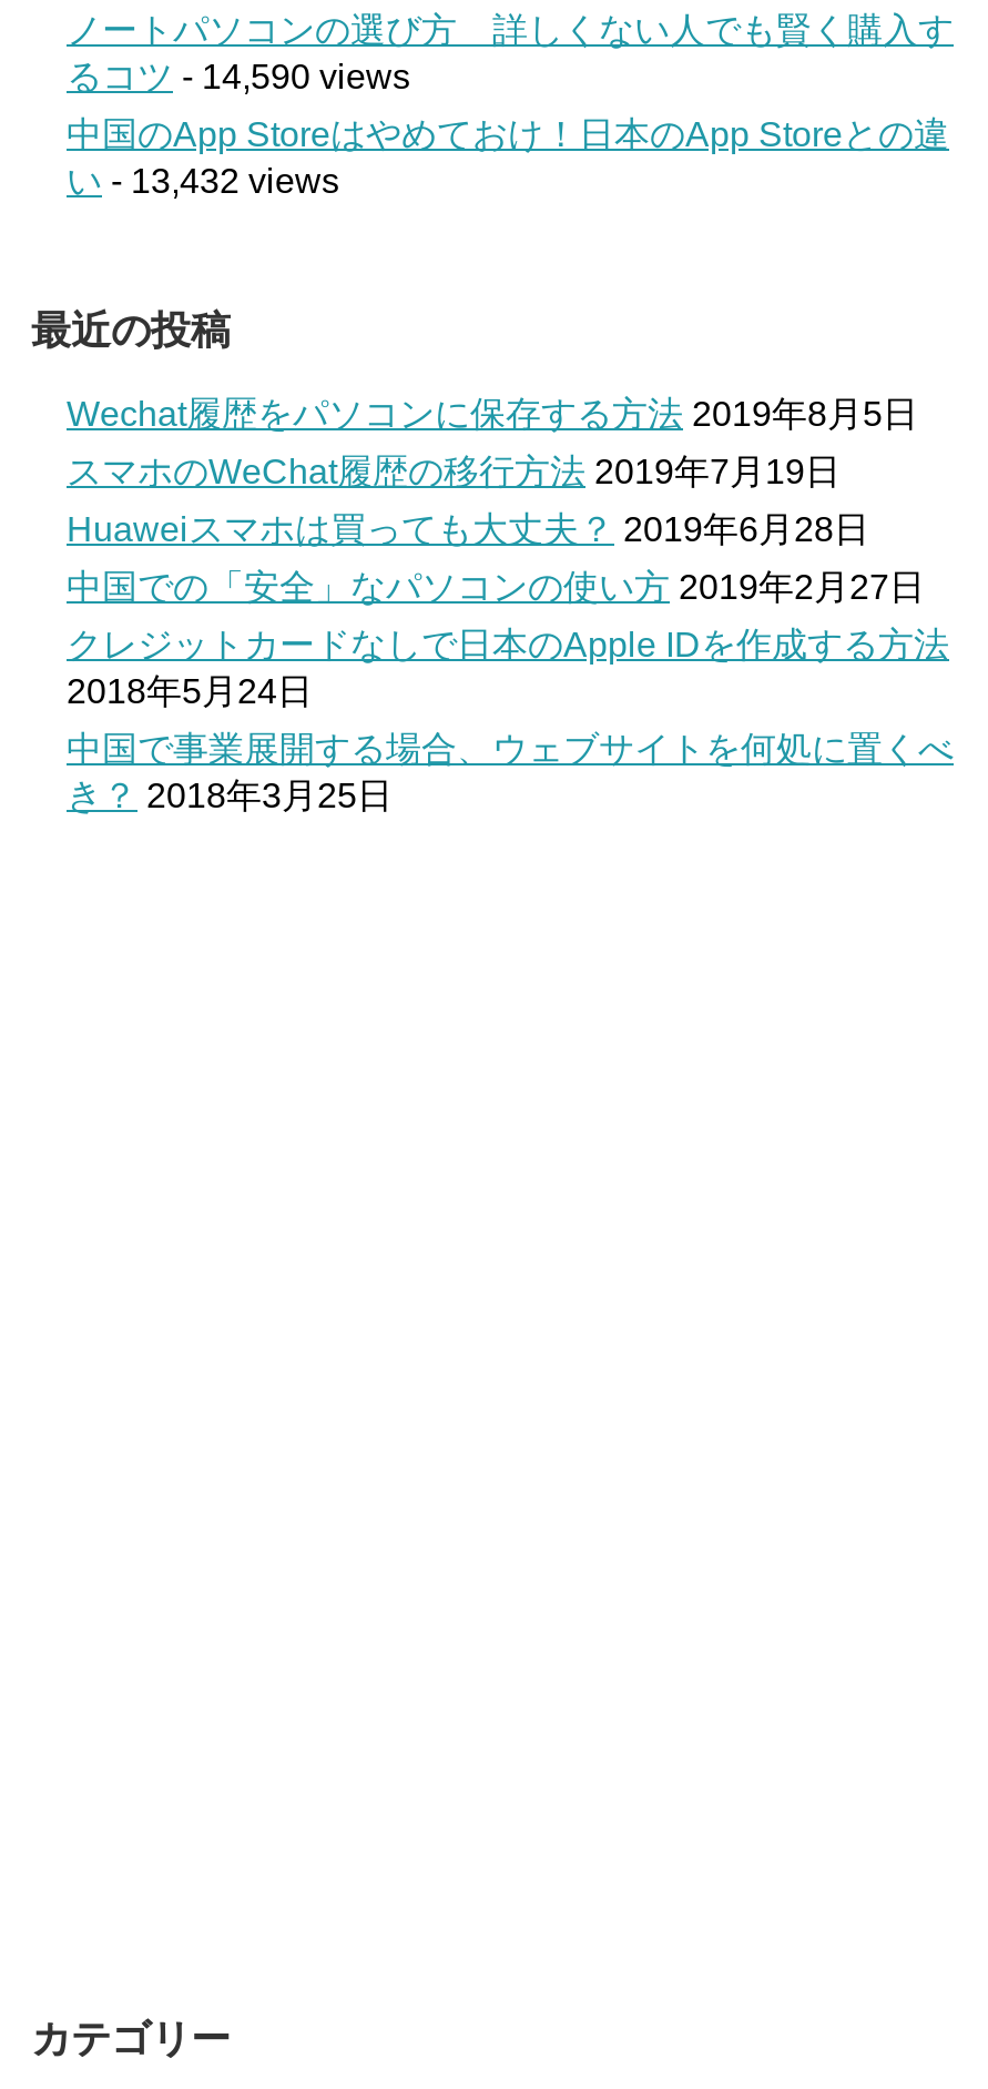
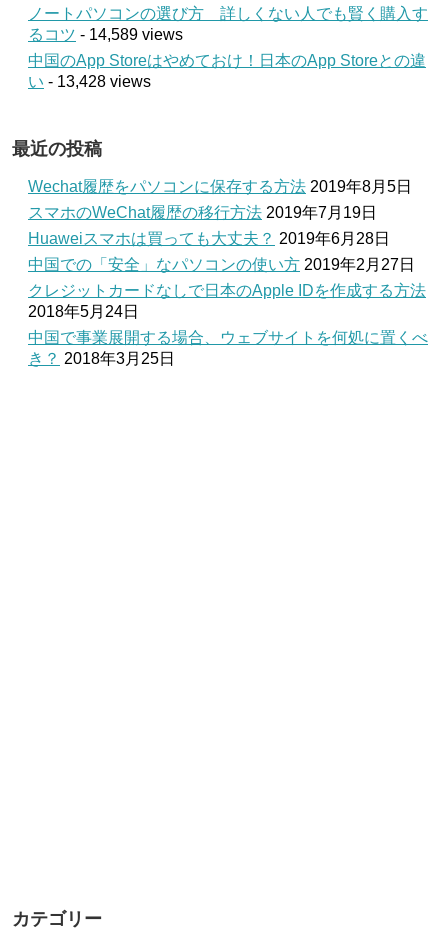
- るコツ- 14,590 views
+ るコツ- 14,589 views

- い- 13,432 views
+ い- 13,428 views
